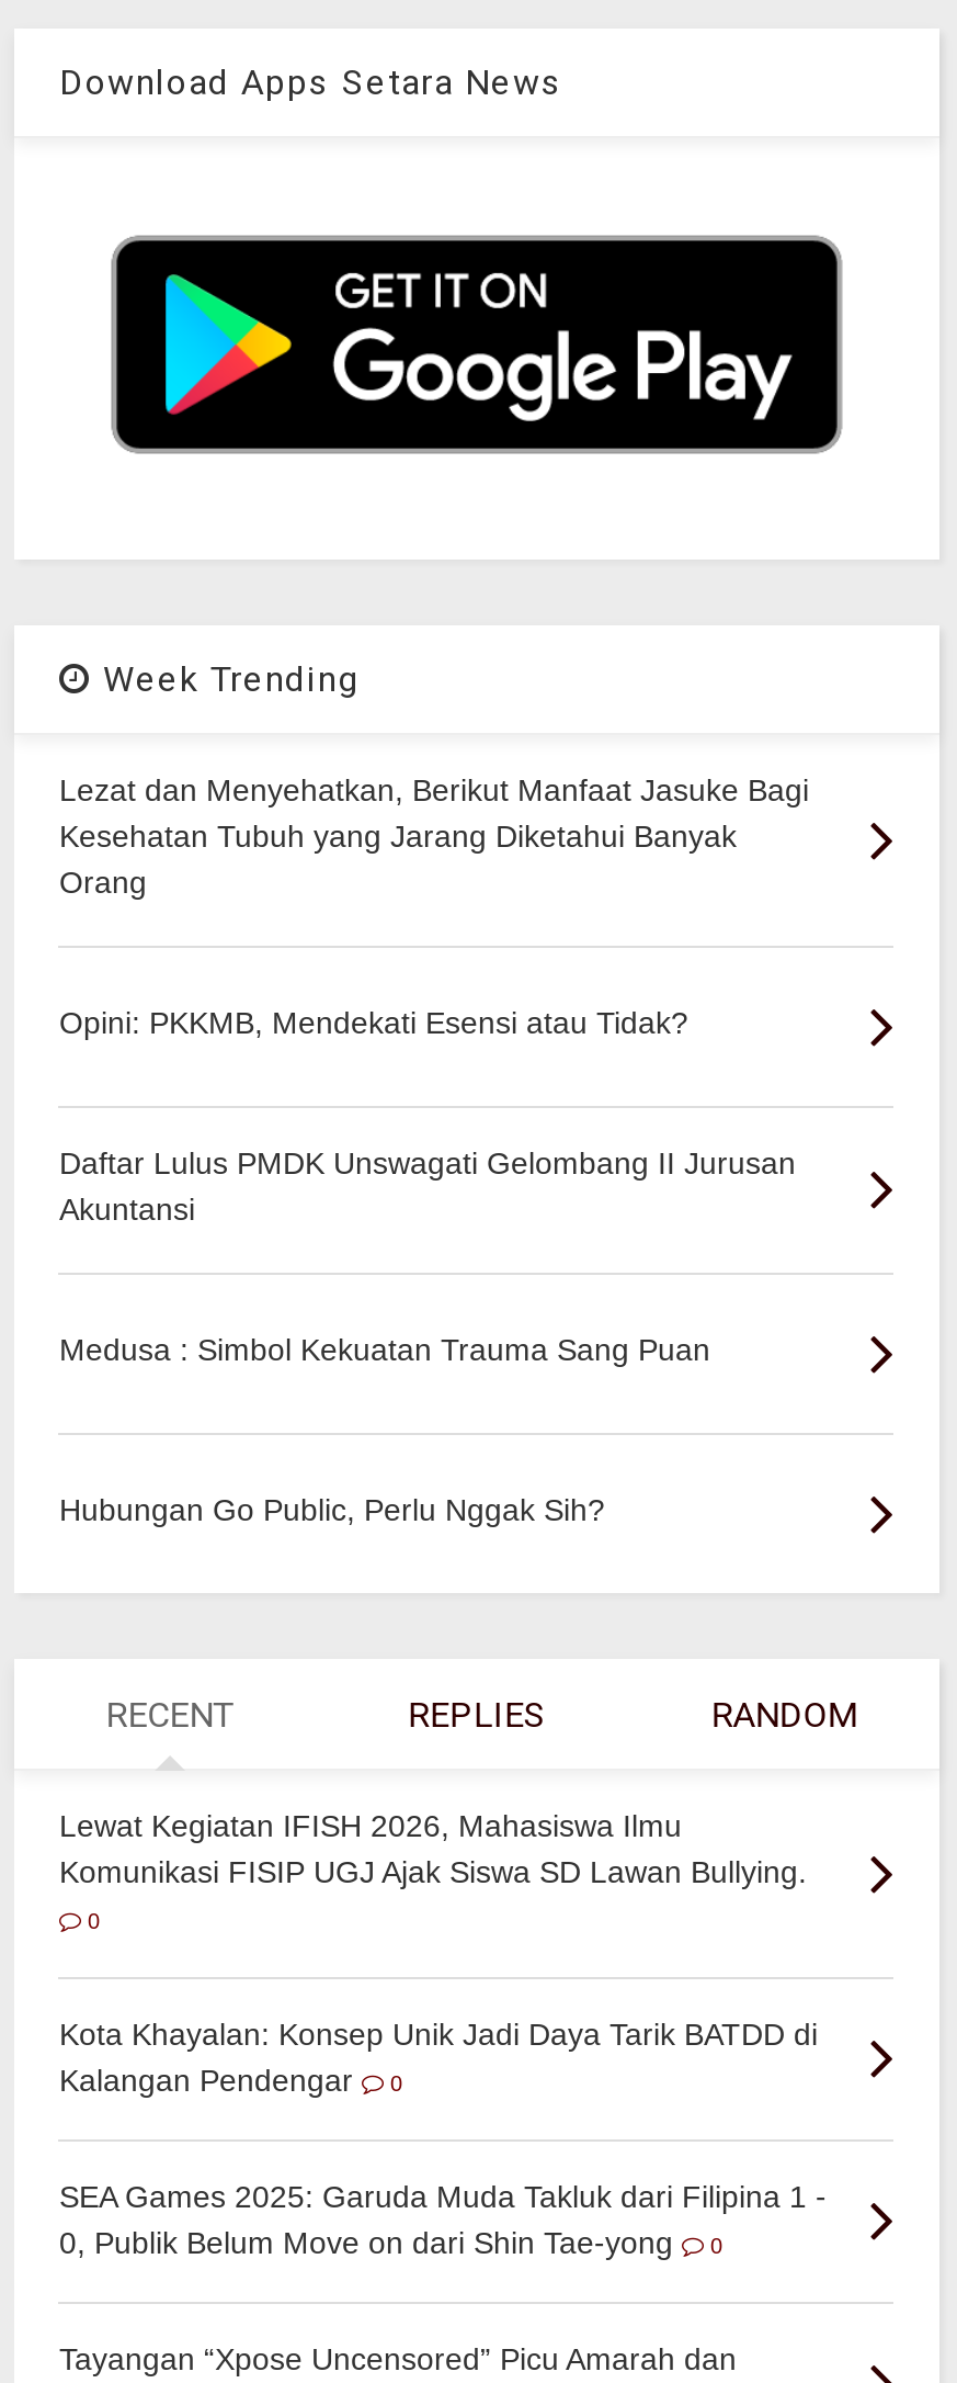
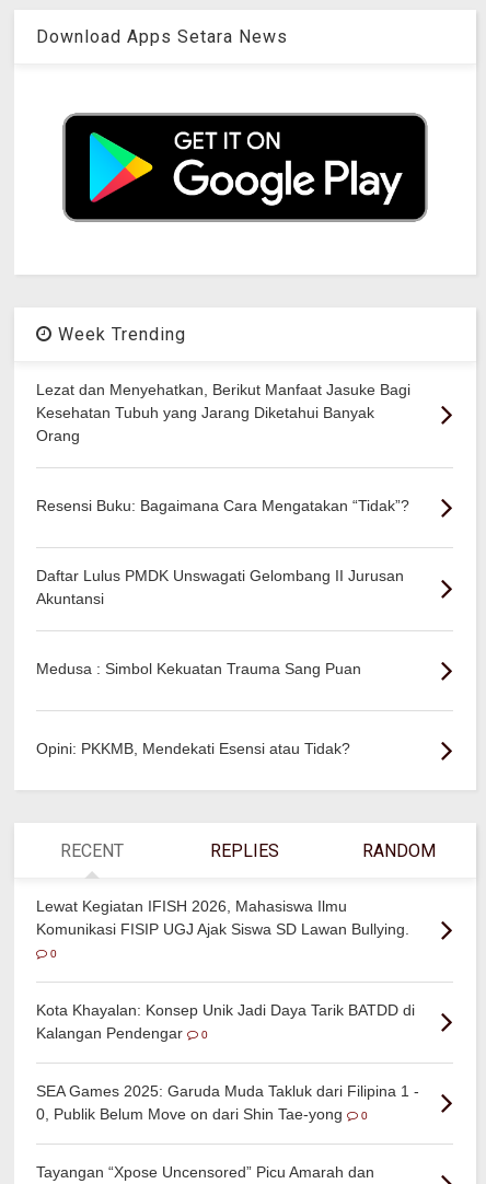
+ Resensi Buku: Bagaimana Cara Mengatakan “Tidak”?

moved down: Opini: PKKMB, Mendekati Esensi atau Tidak?

- Hubungan Go Public, Perlu Nggak Sih?
